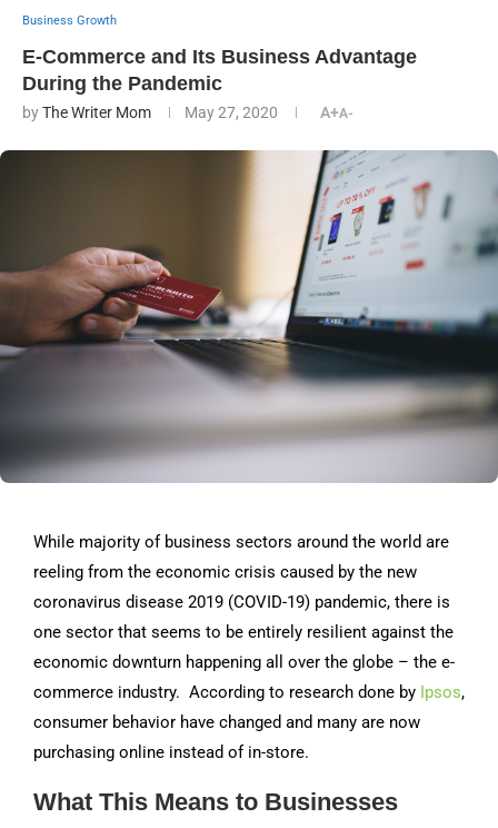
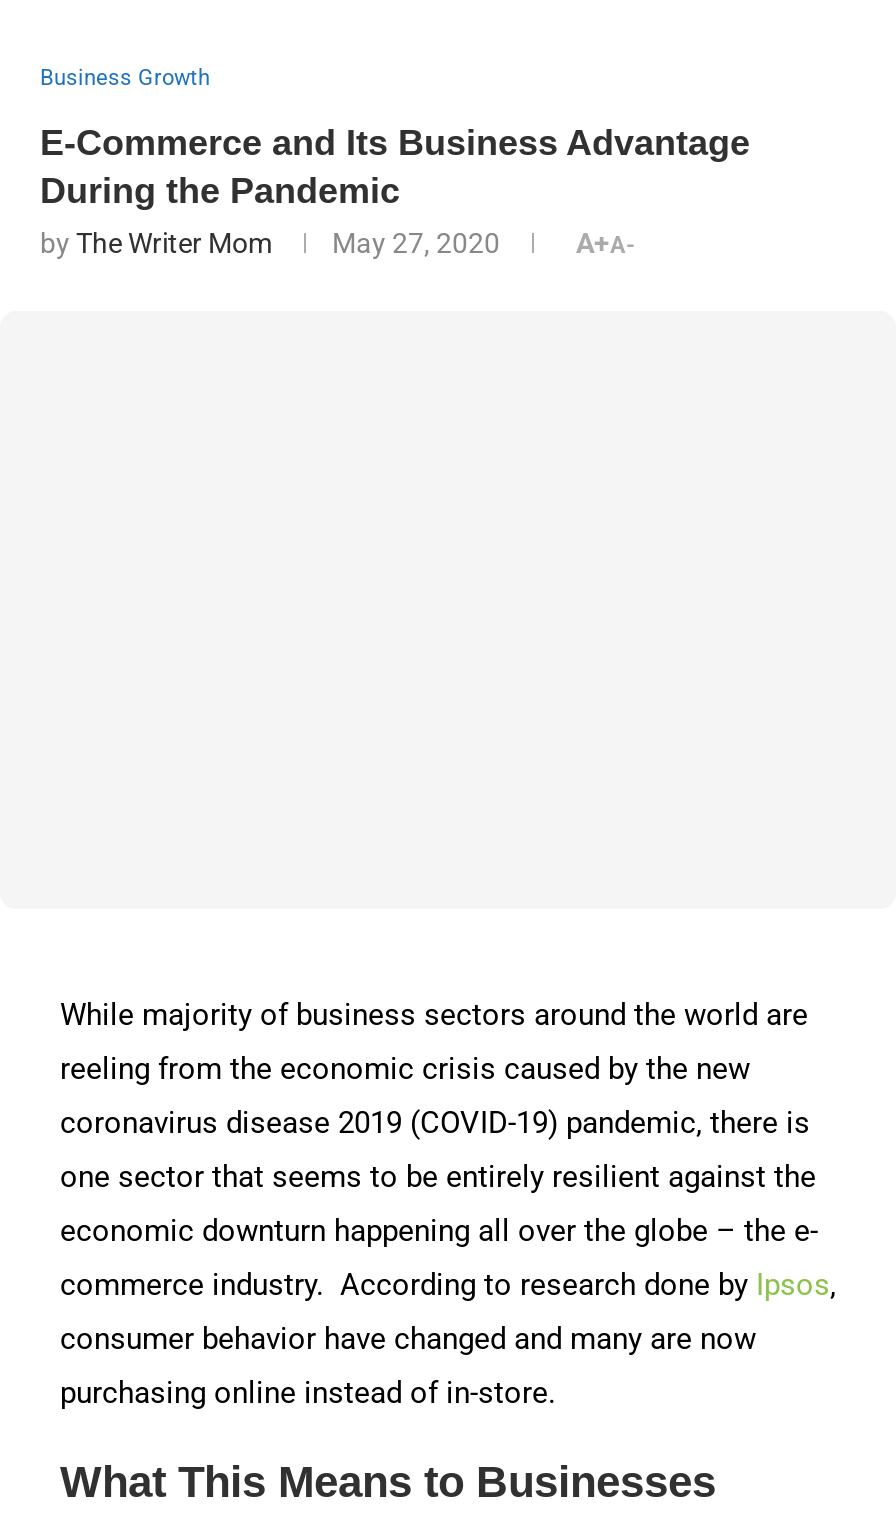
- [image]
